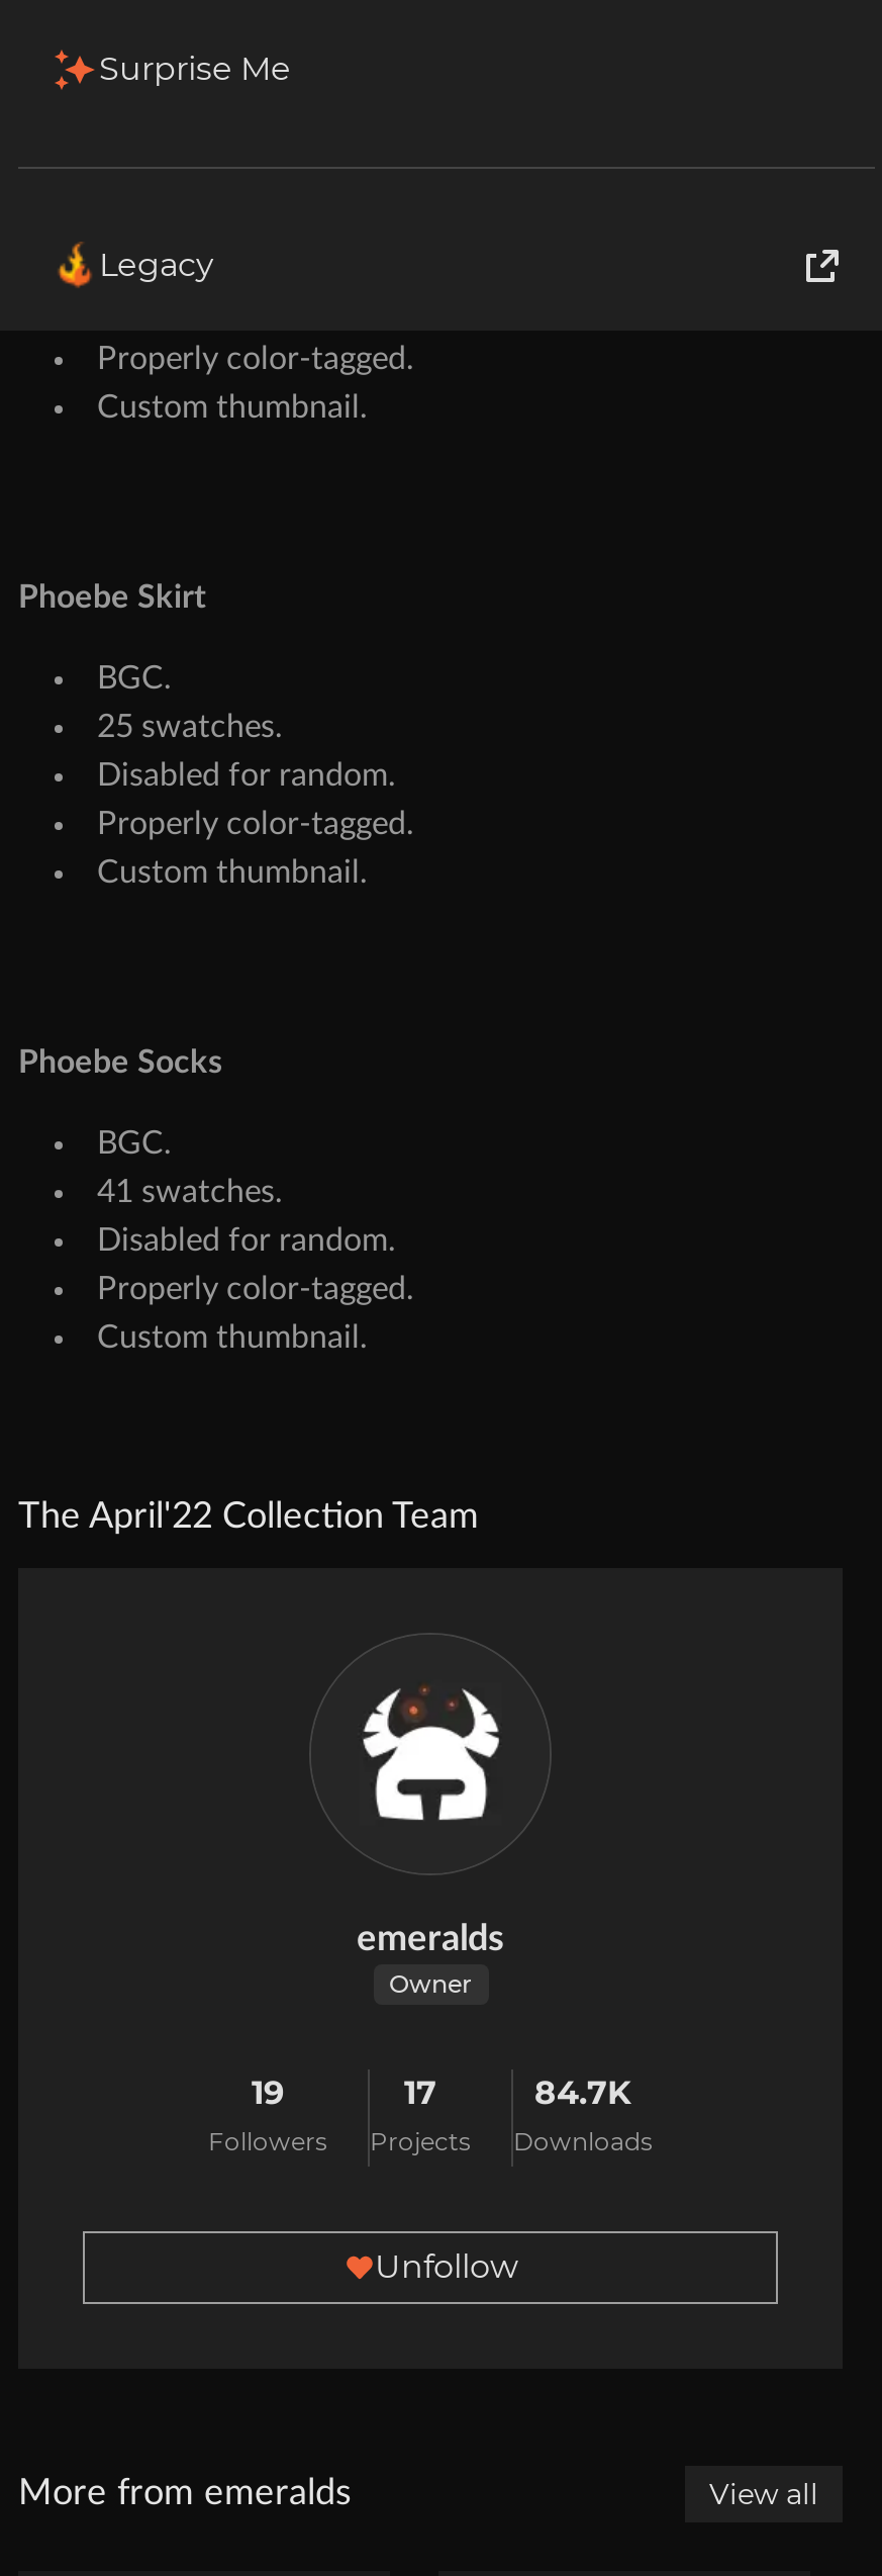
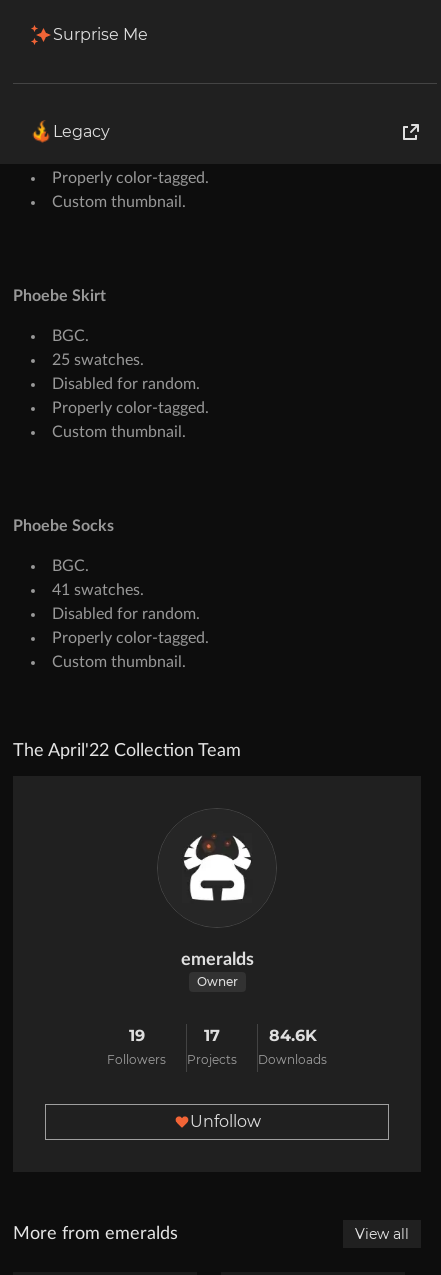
- 84.7K
+ 84.6K
